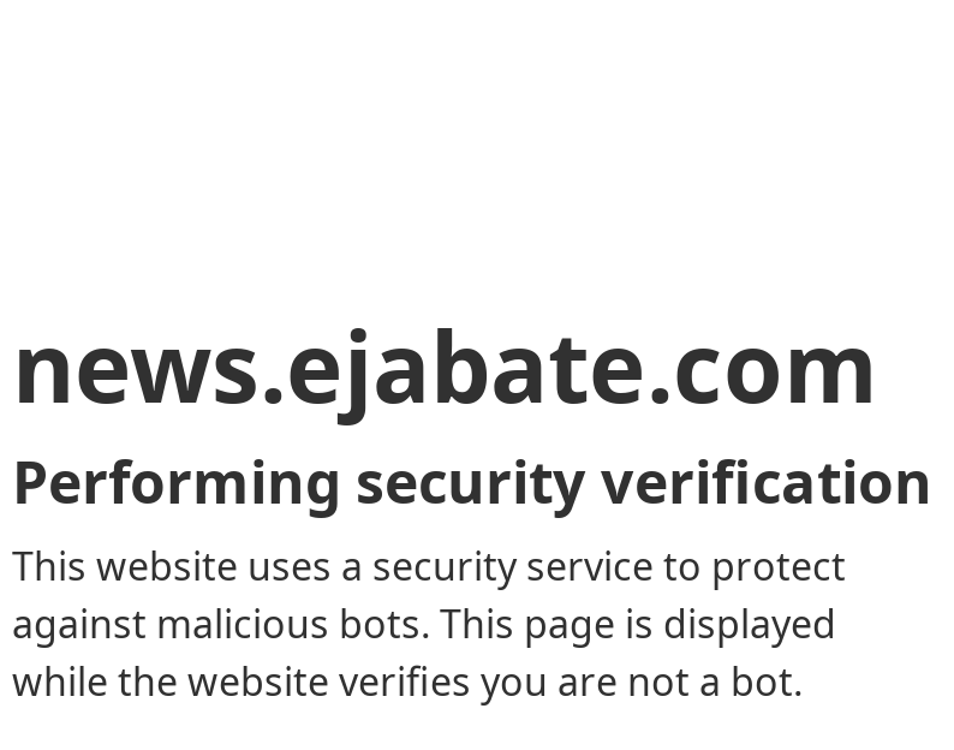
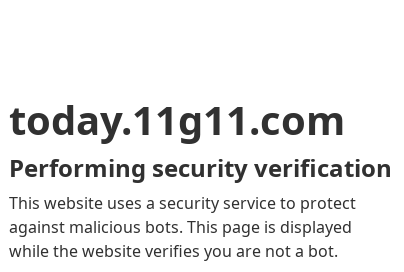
- news.ejabate.com
+ today.11g11.com
